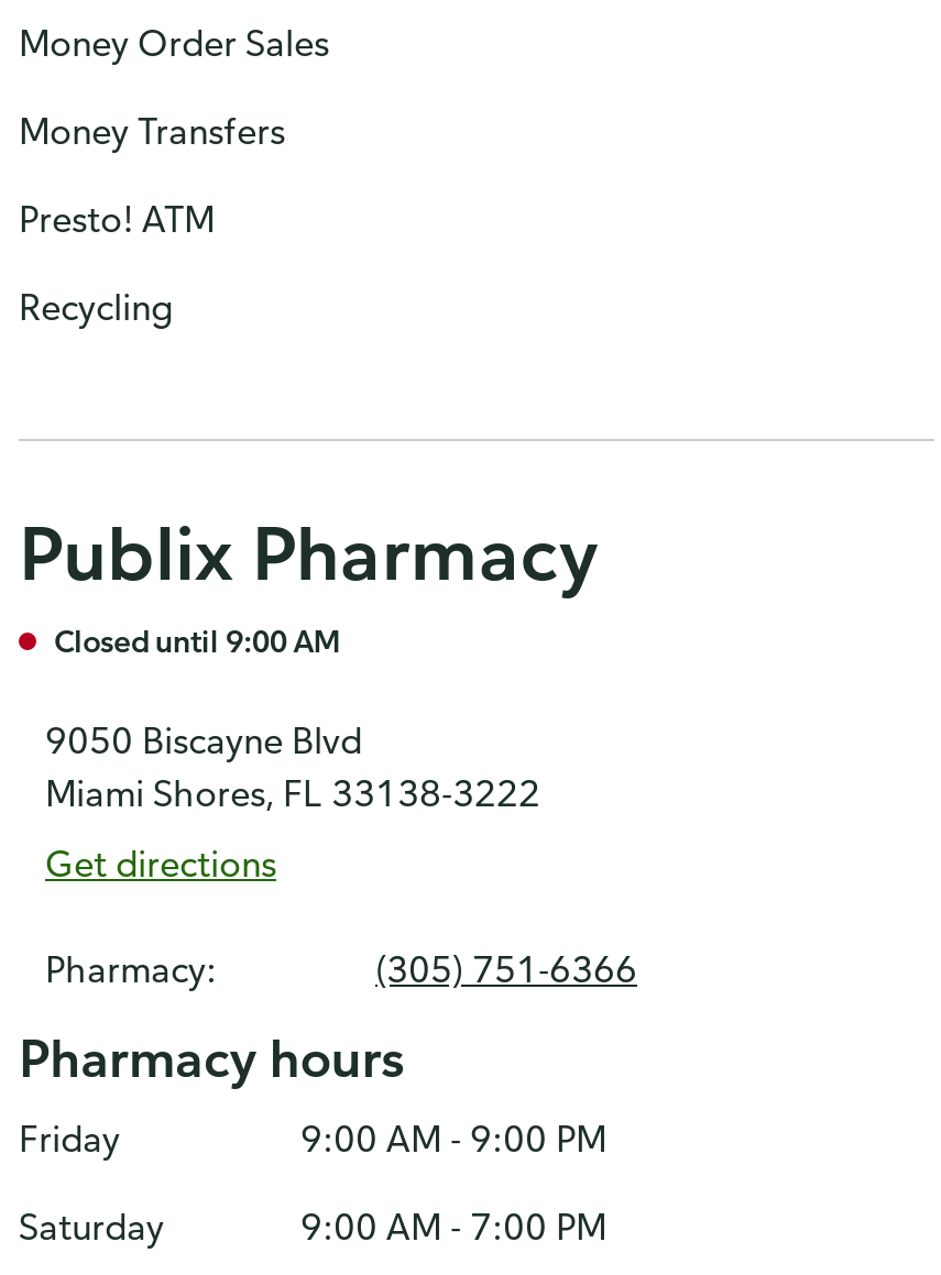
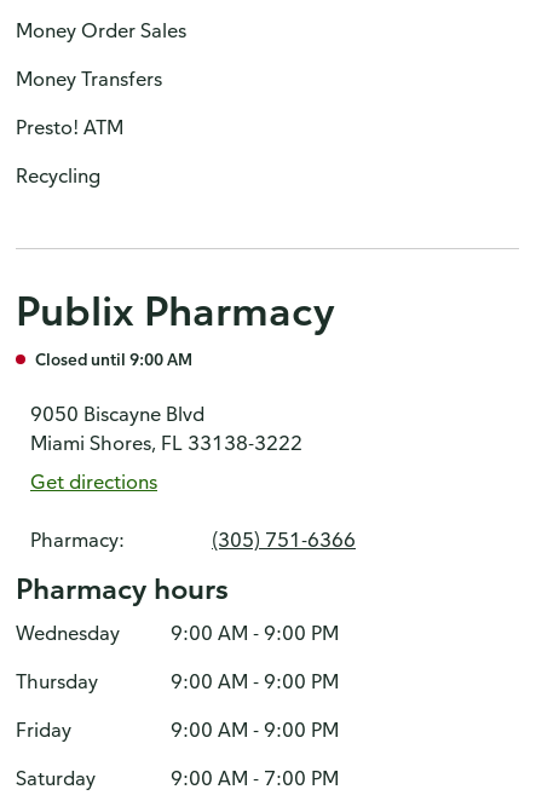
+ Wednesday
+ 9:00 AM - 9:00 PM
+ Thursday
+ 9:00 AM - 9:00 PM
